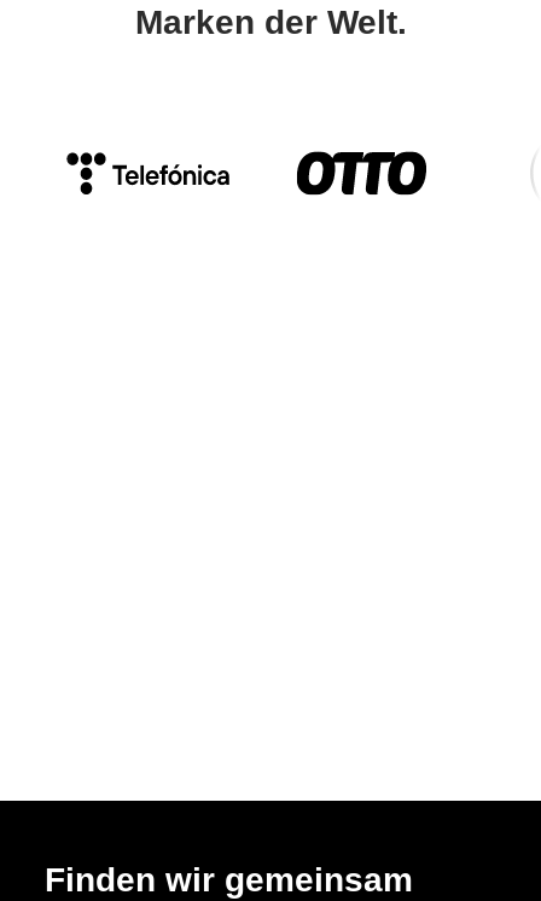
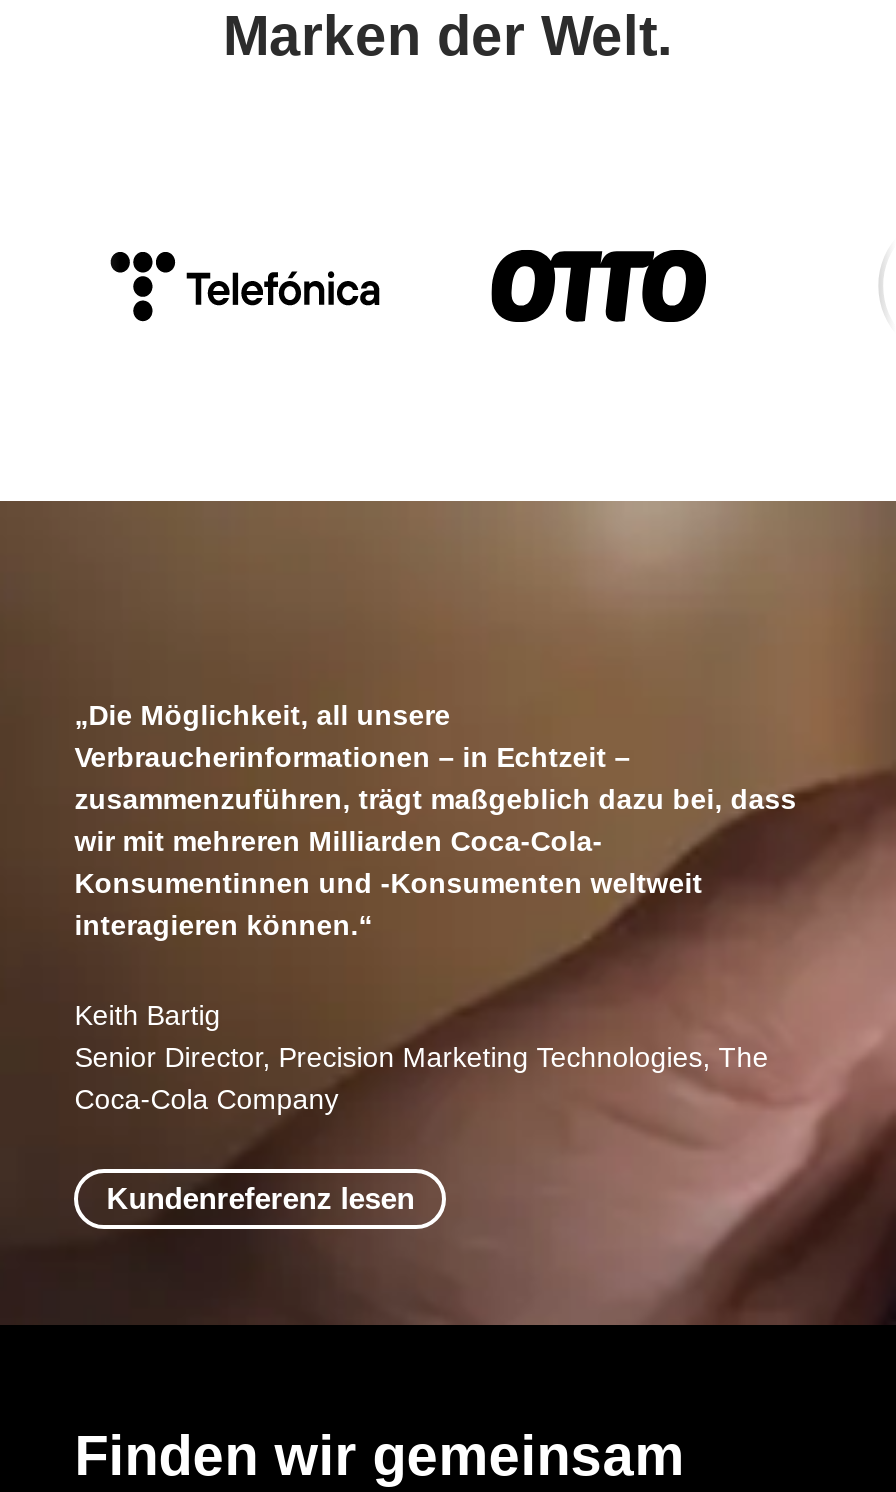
+ [image]
+ „Die Möglichkeit, all unsere
+ Verbraucherinformationen – in Echtzeit –
+ zusammenzuführen, trägt maßgeblich dazu bei, dass
+ wir mit mehreren Milliarden Coca-Cola-
+ Konsumentinnen und -Konsumenten weltweit
+ interagieren können.“
+ Keith Bartig
+ Senior Director, Precision Marketing Technologies, The
+ Coca-Cola Company
+ Kundenreferenz lesen
